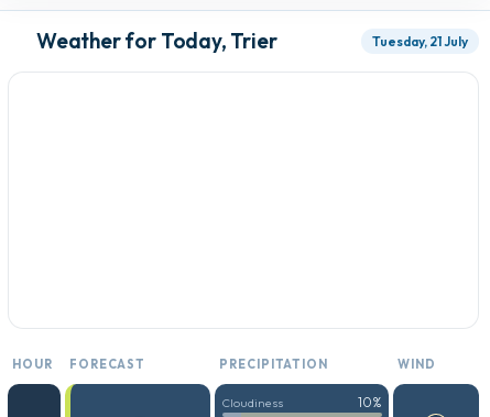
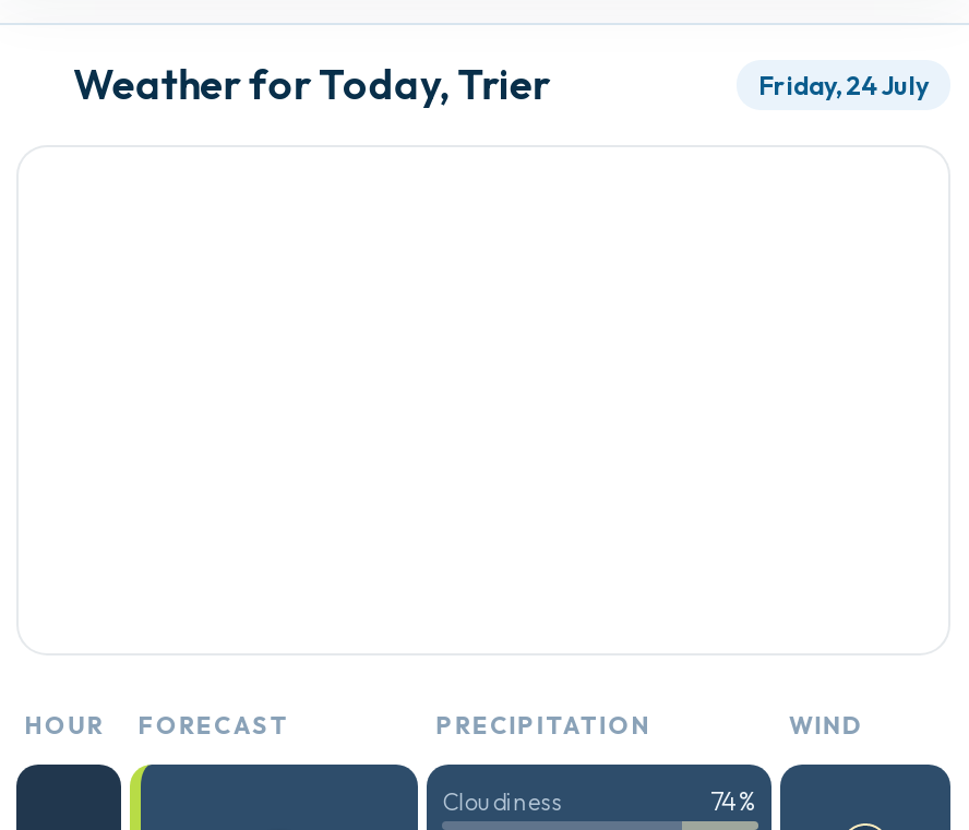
- Tuesday, 21 July
+ Friday, 24 July

- 10%
+ 74%
